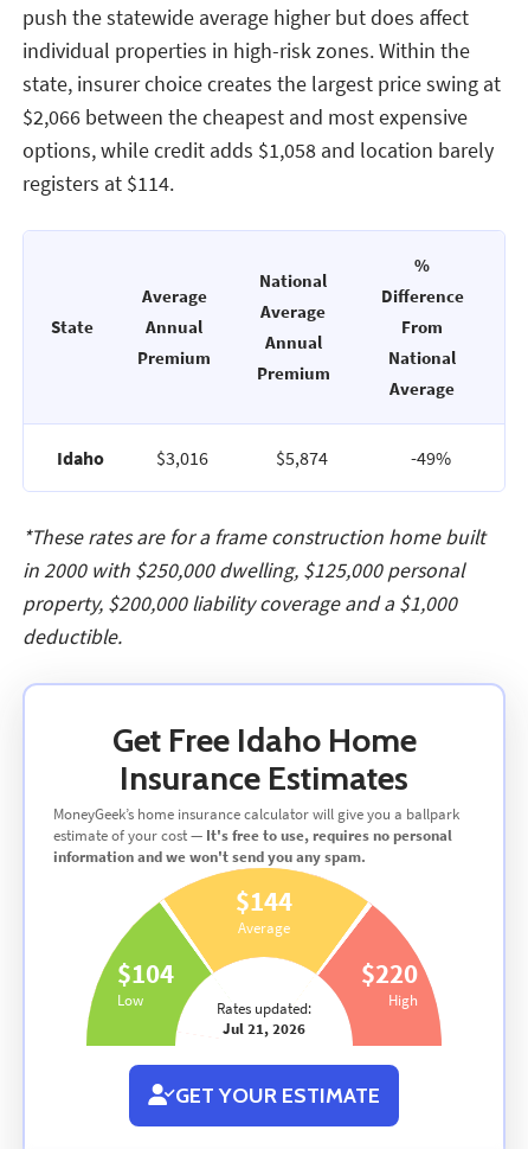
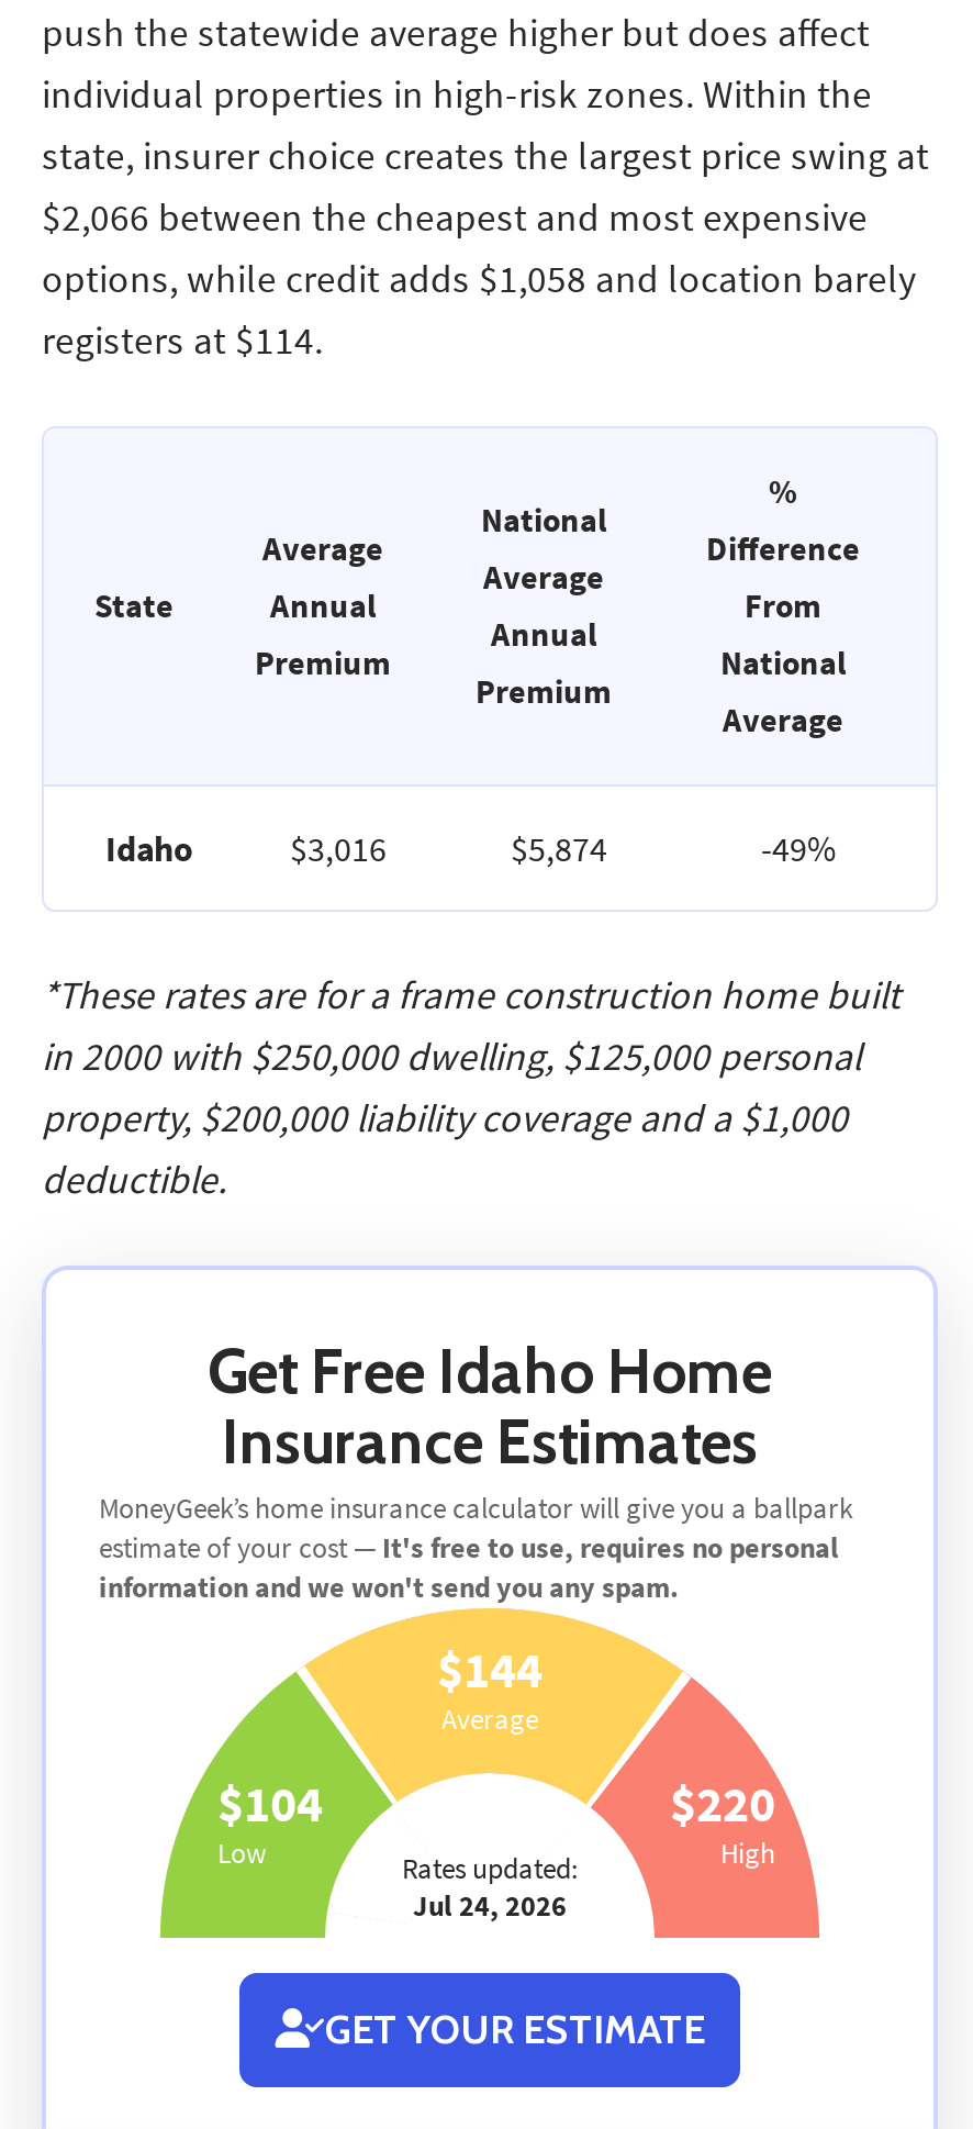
- Jul 21, 2026
+ Jul 24, 2026
